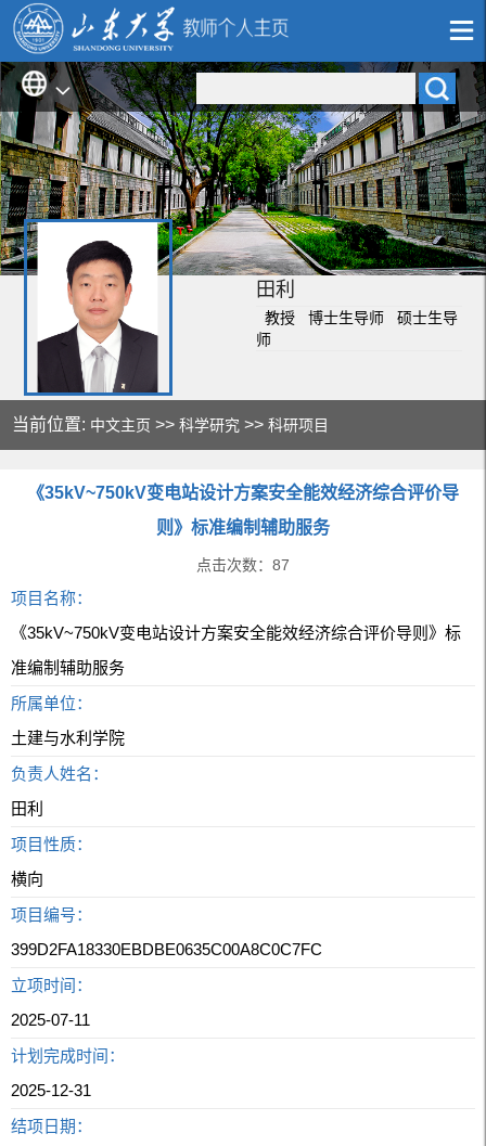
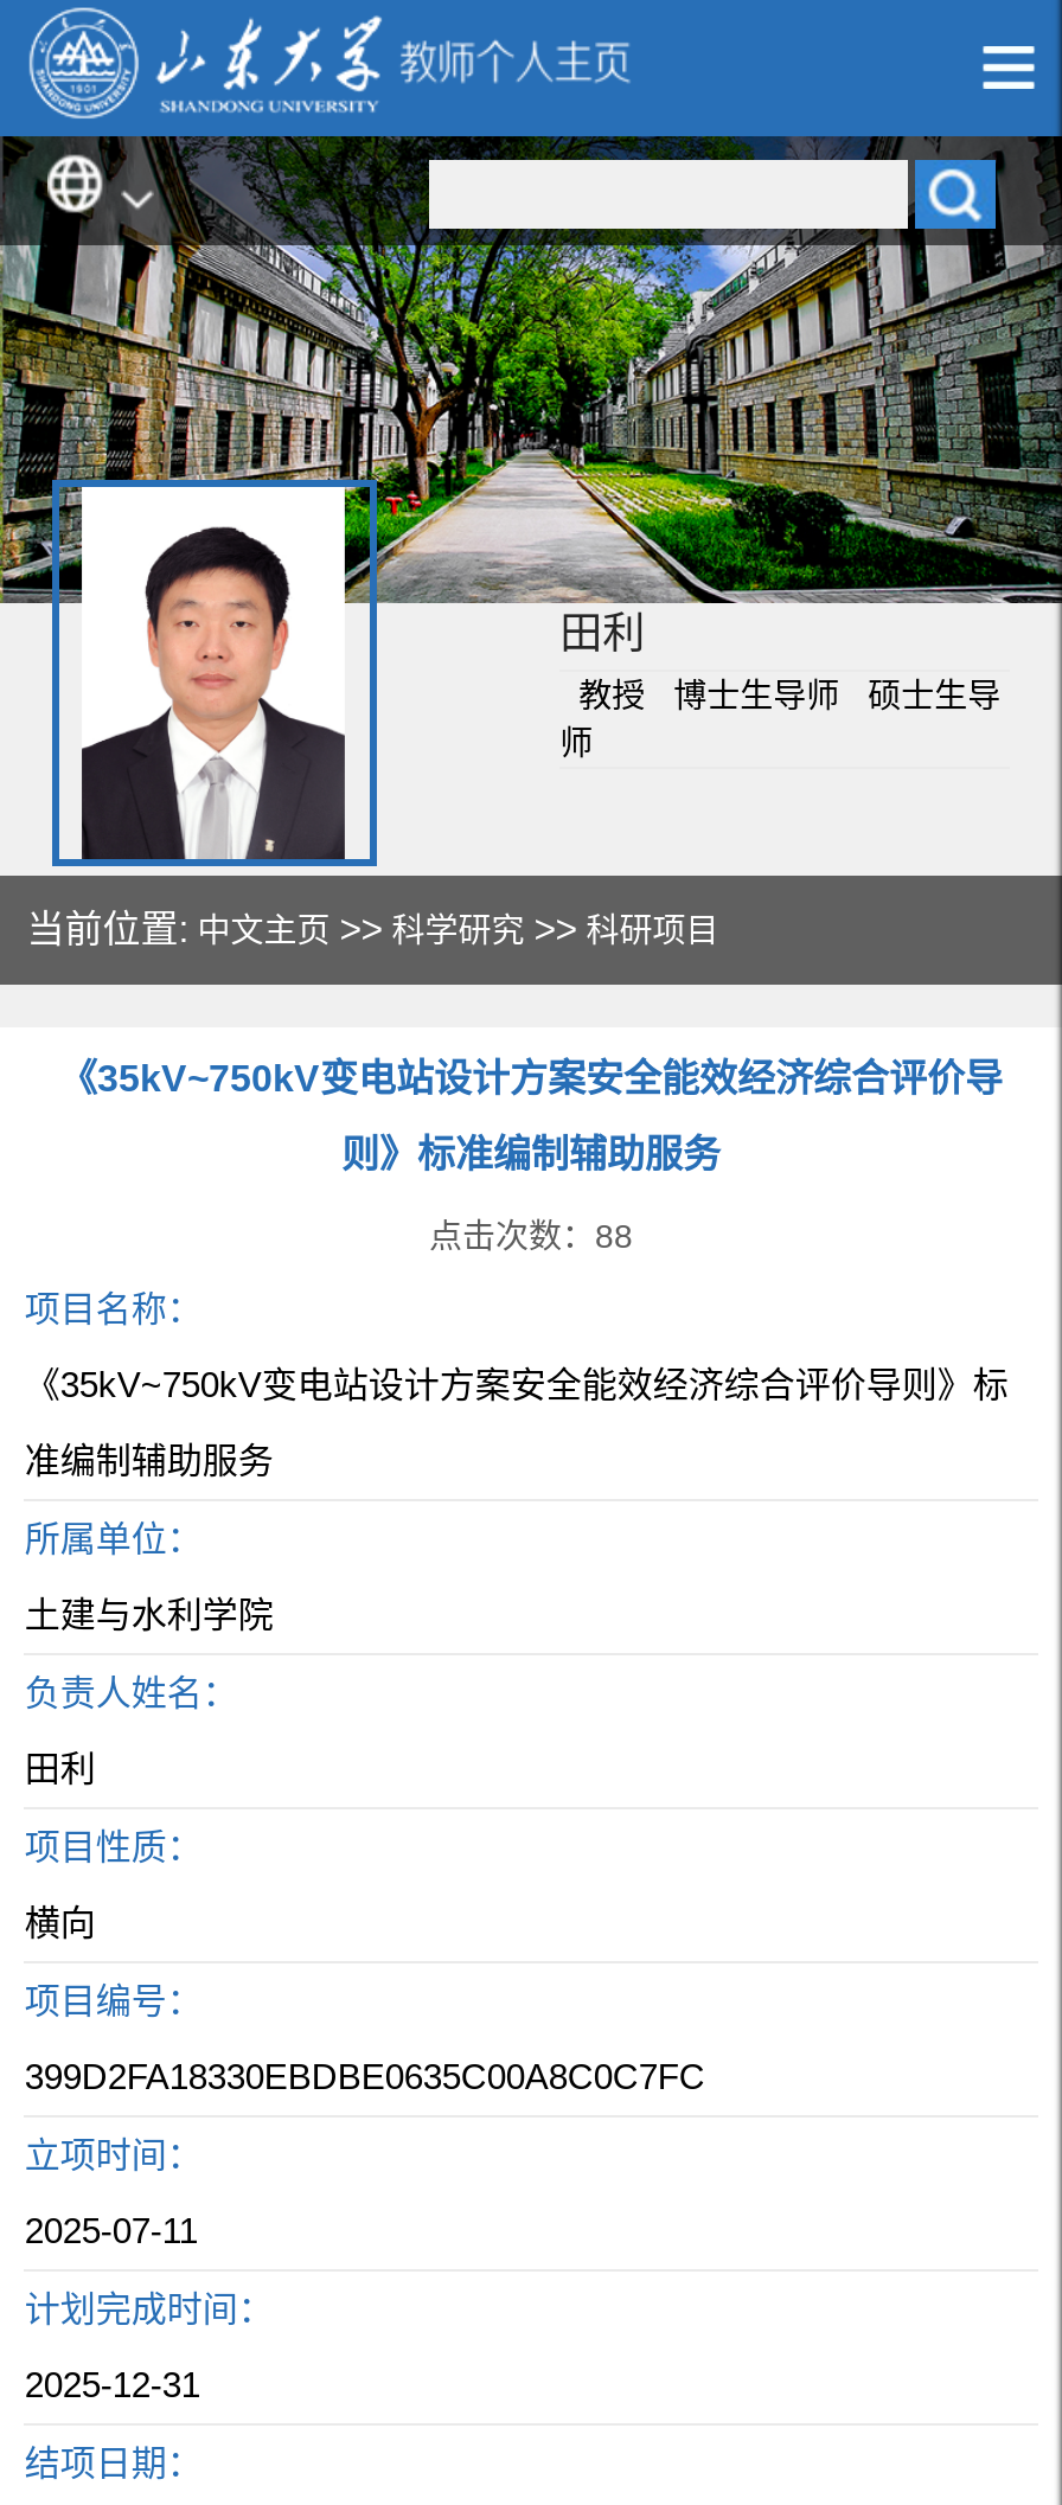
- 点击次数：87
+ 点击次数：88
